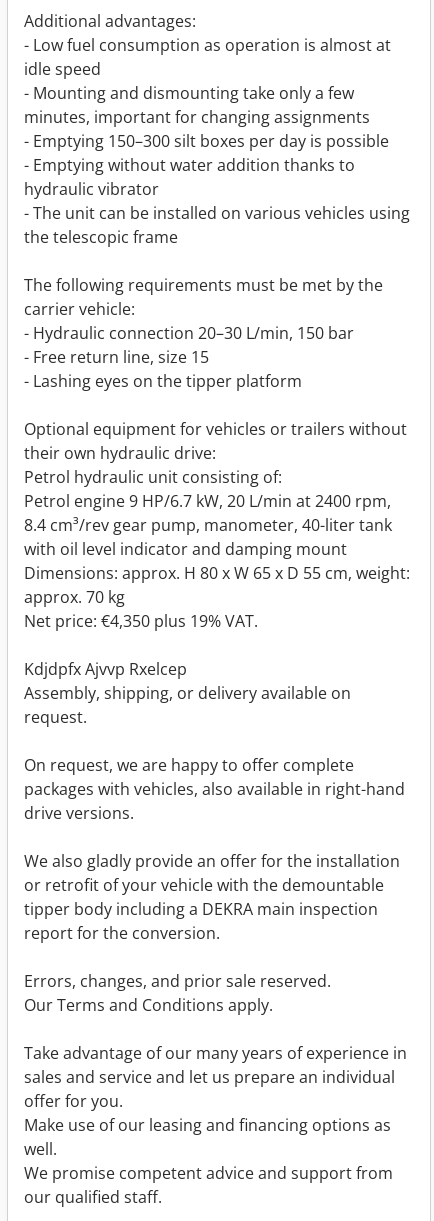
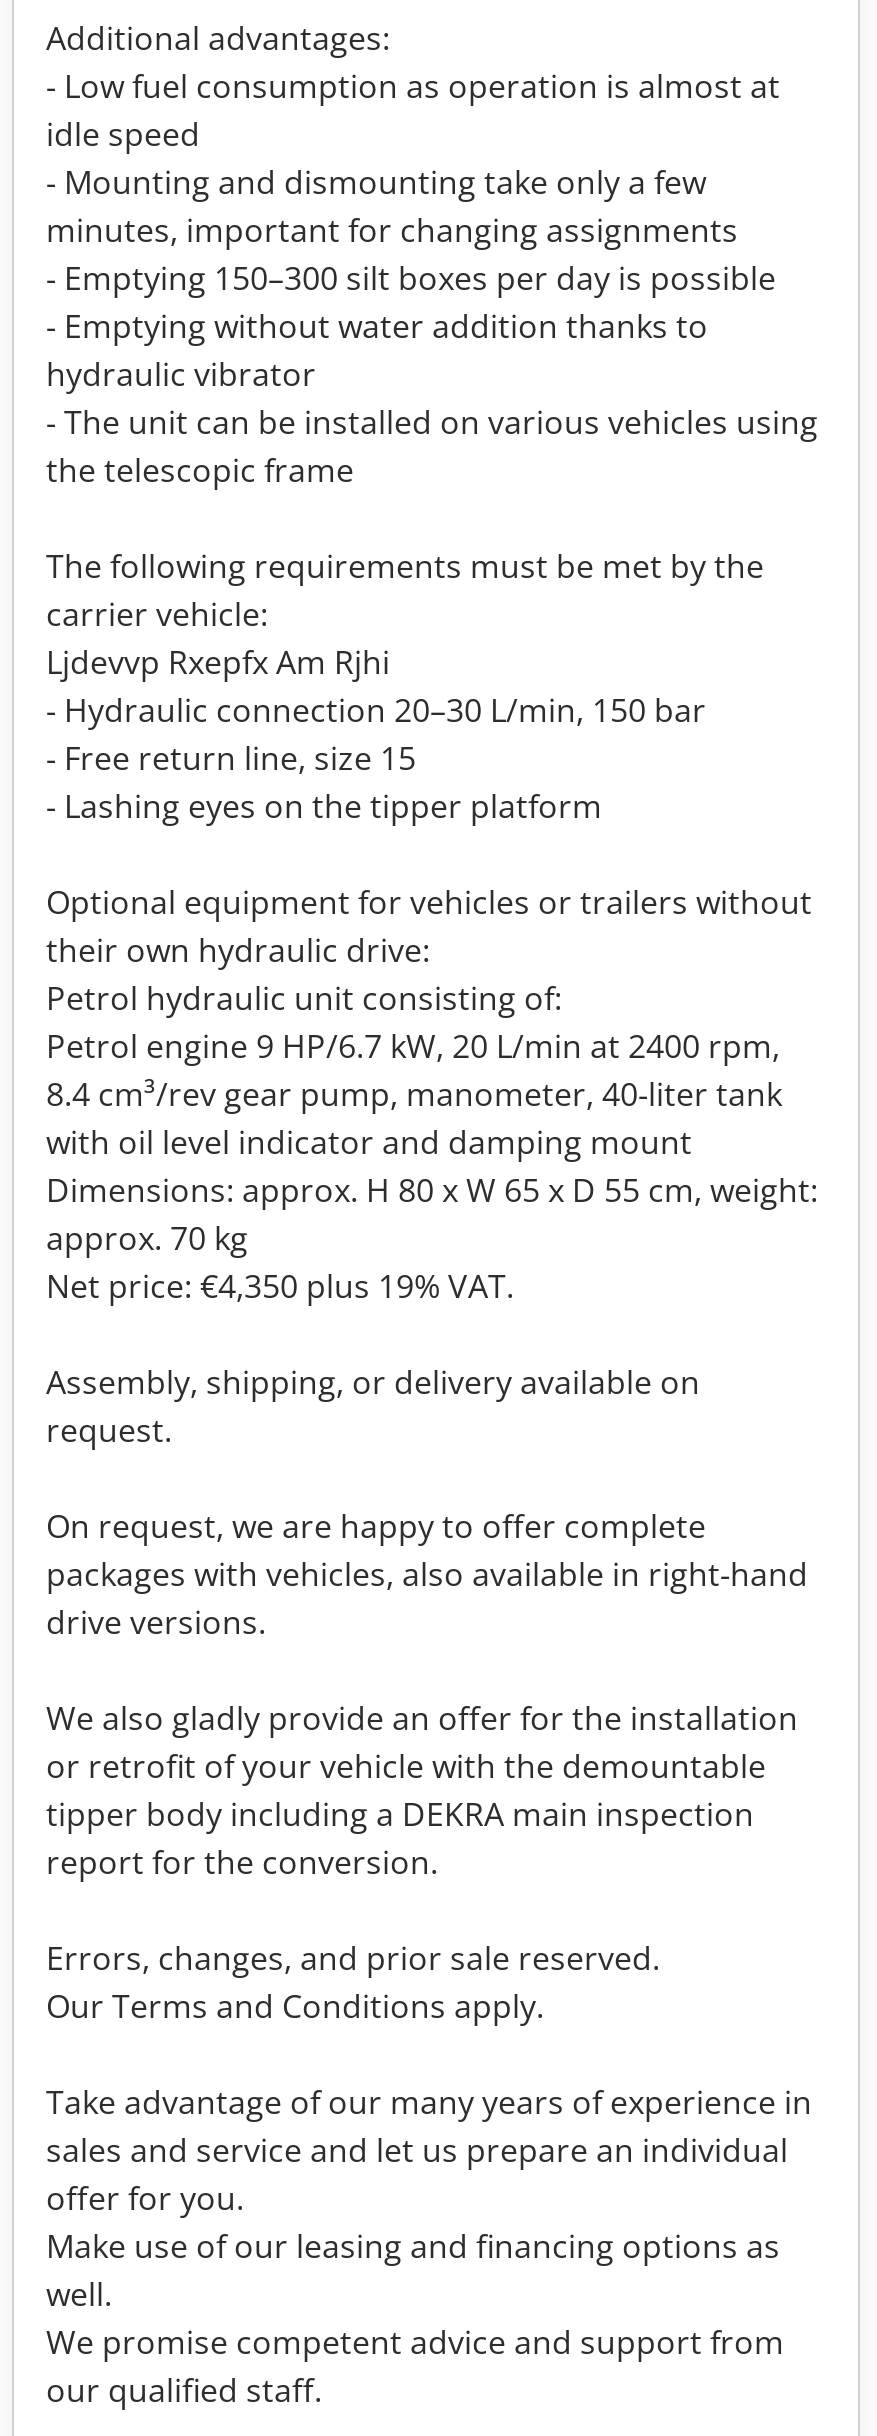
+ Ljdevvp Rxepfx Am Rjhi

moved down: - Hydraulic connection 20–30 L/min, 150 bar | - Free return line, size 15 | - Lashing eyes on the tipper platform | ... | approx. 70 kg | Net price: €4,350 plus 19% VAT.

- Kdjdpfx Ajvvp Rxelcep
